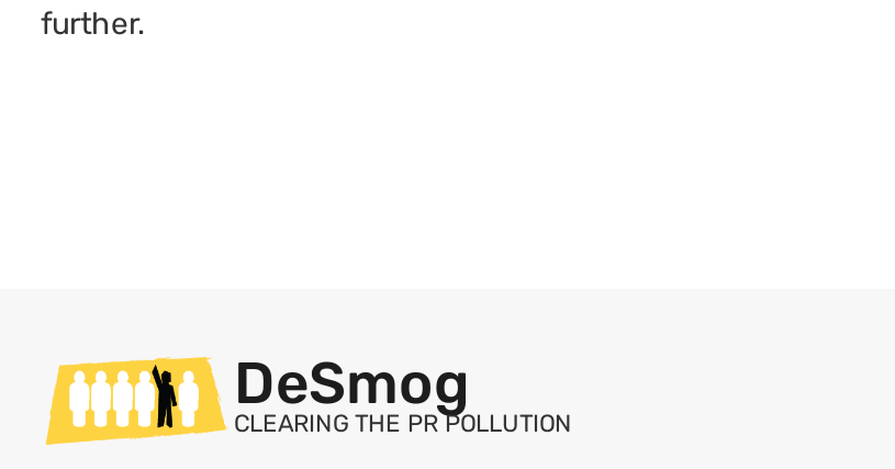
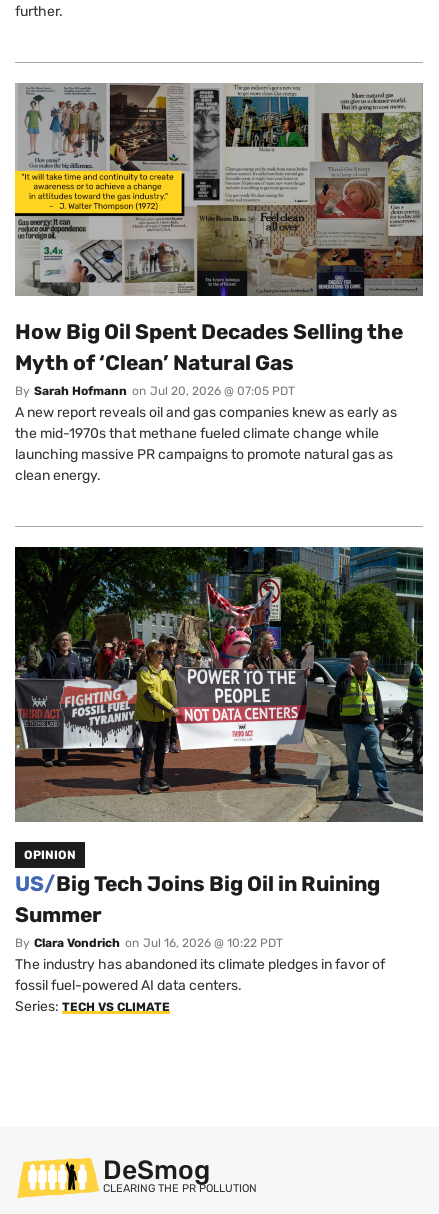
+ [image]
+ How Big Oil Spent Decades Selling the
+ Myth of ‘Clean’ Natural Gas
+ By Sarah Hofmann on Jul 20, 2026 @ 07:05 PDT
+ A new report reveals oil and gas companies knew as early as
+ the mid-1970s that methane fueled climate change while
+ launching massive PR campaigns to promote natural gas as
+ clean energy.

+ [image]
+ OPINION
+ US/Big Tech Joins Big Oil in Ruining
+ Summer
+ By Clara Vondrich on Jul 16, 2026 @ 10:22 PDT
+ The industry has abandoned its climate pledges in favor of
+ fossil fuel-powered AI data centers.
+ Series: TECH VS CLIMATE
